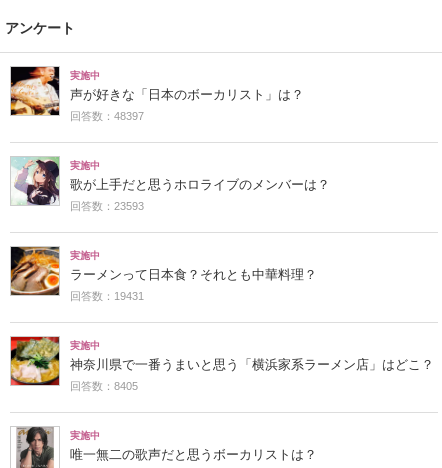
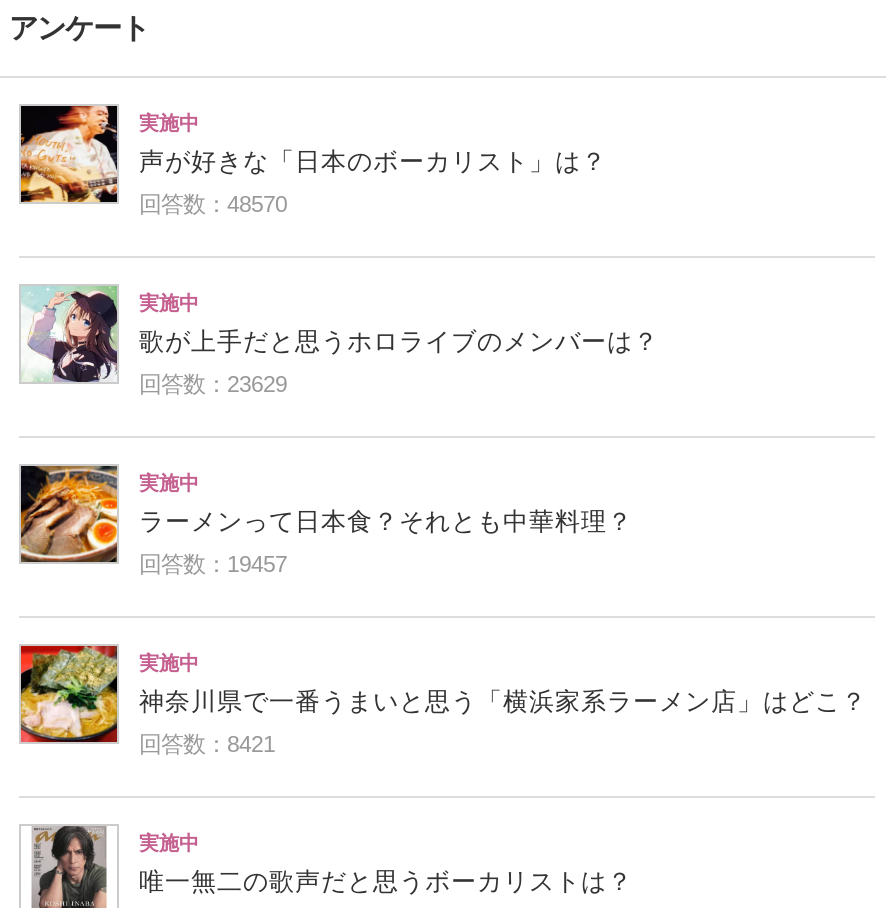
- 回答数：48397
+ 回答数：48570

- 回答数：23593
+ 回答数：23629

- 回答数：19431
+ 回答数：19457

- 回答数：8405
+ 回答数：8421
